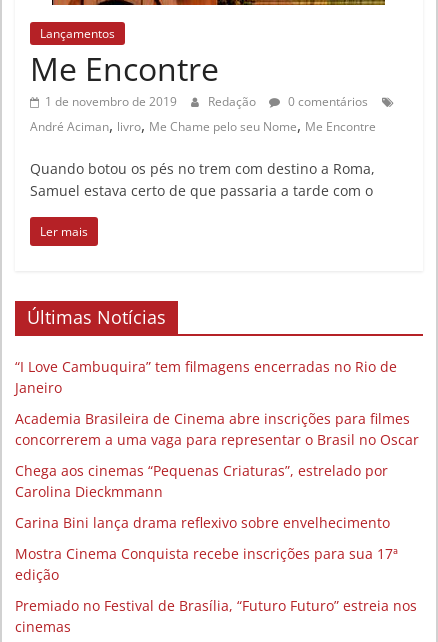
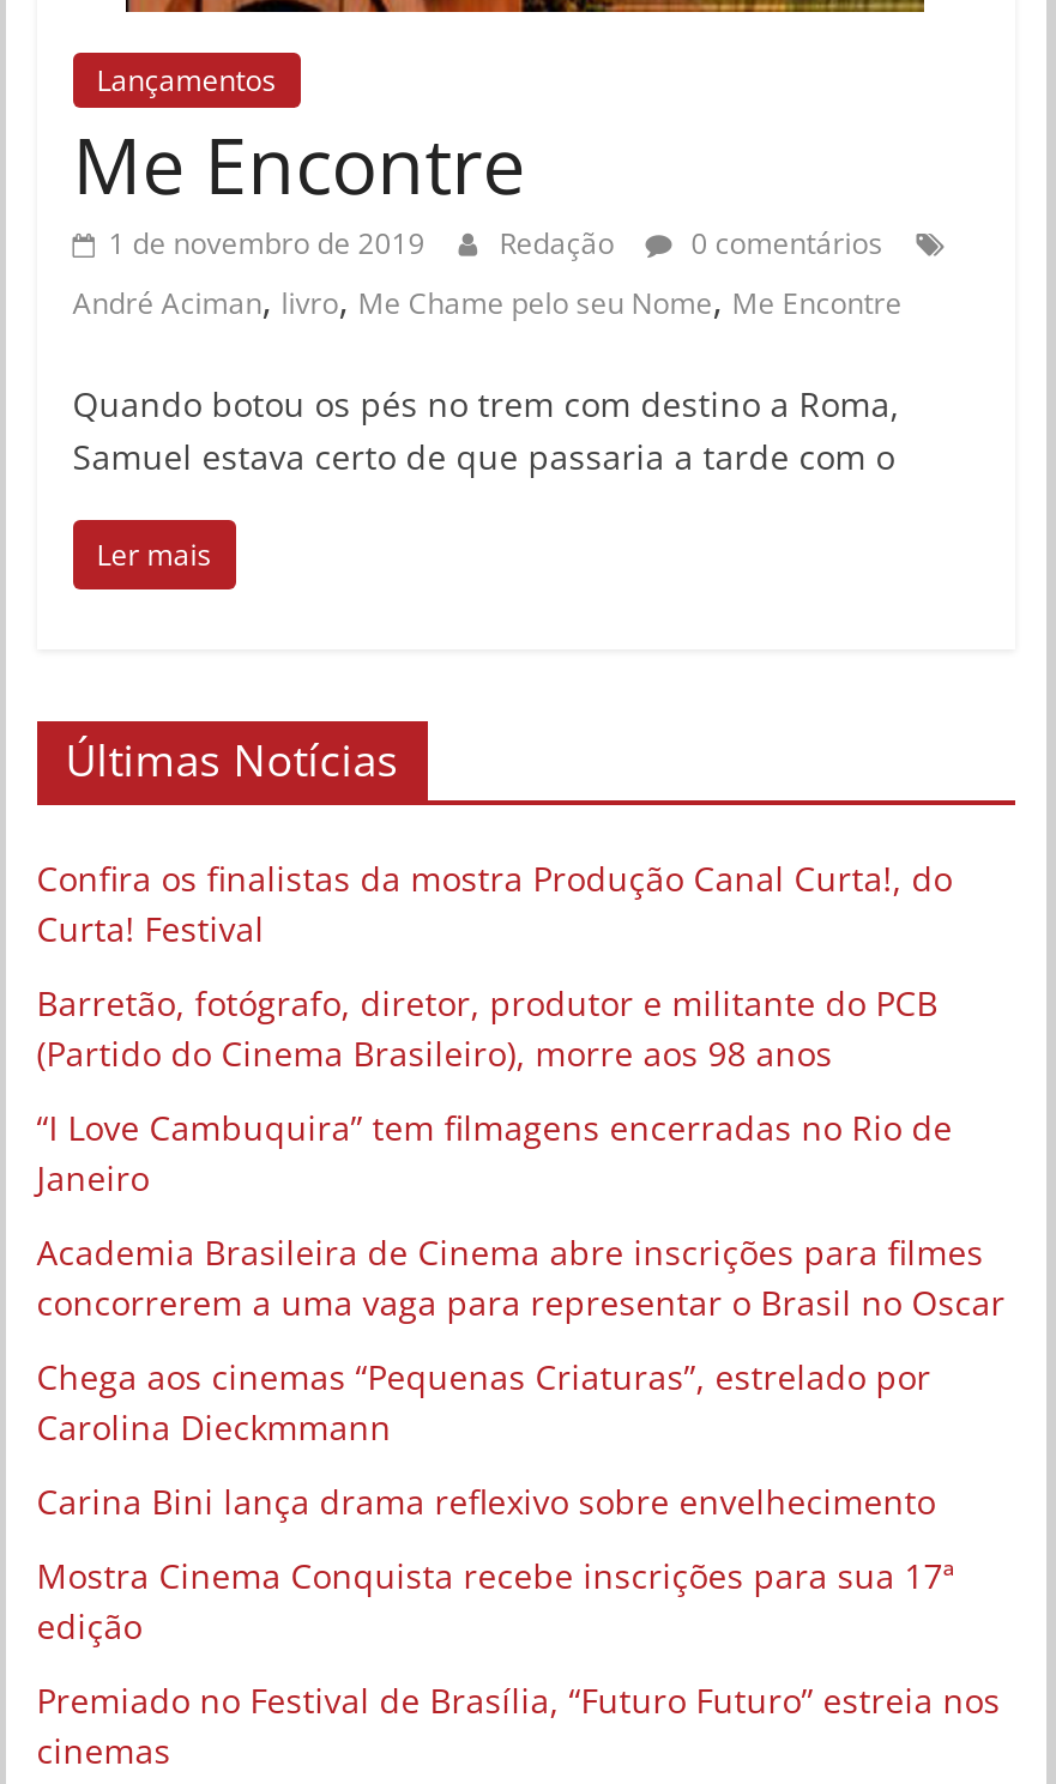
+ Confira os finalistas da mostra Produção Canal Curta!, do
+ Curta! Festival
+ Barretão, fotógrafo, diretor, produtor e militante do PCB
+ (Partido do Cinema Brasileiro), morre aos 98 anos
